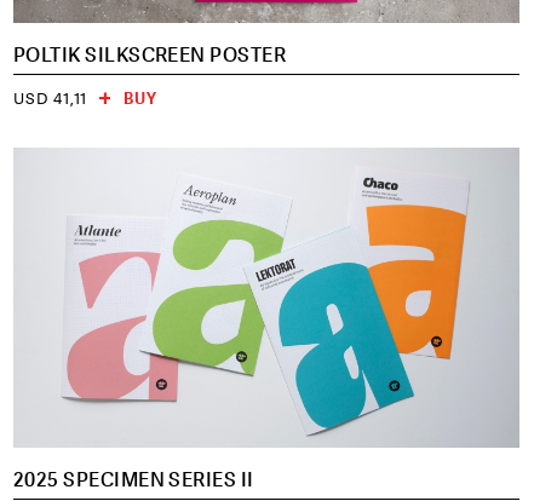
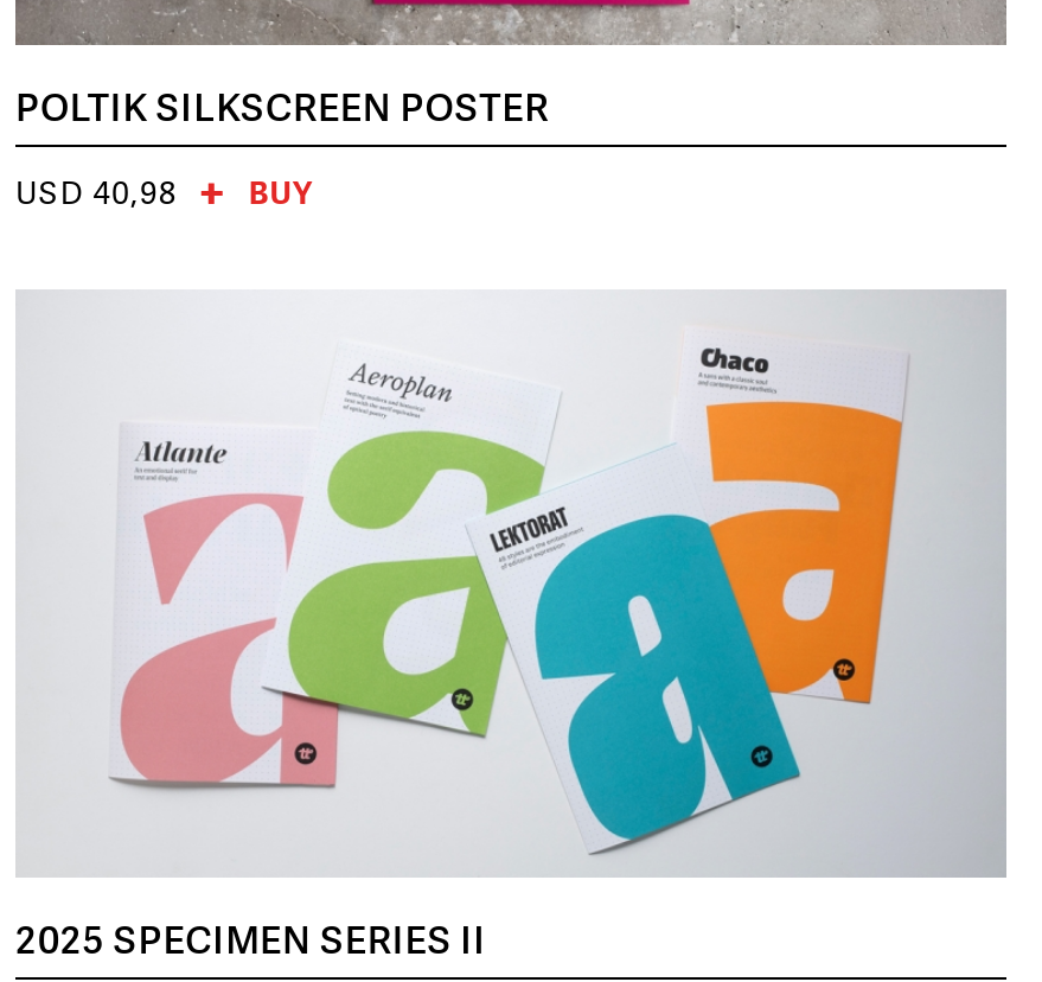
- USD 41,11 BUY
+ USD 40,98 BUY
